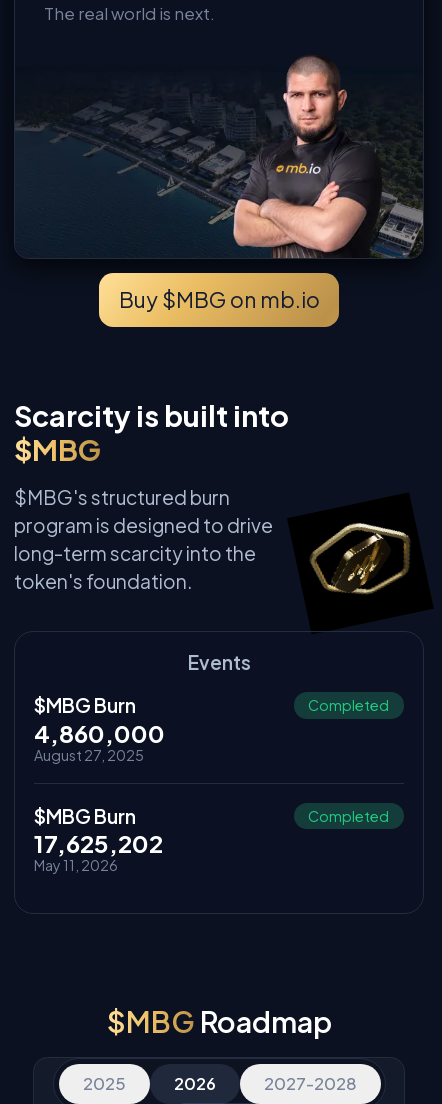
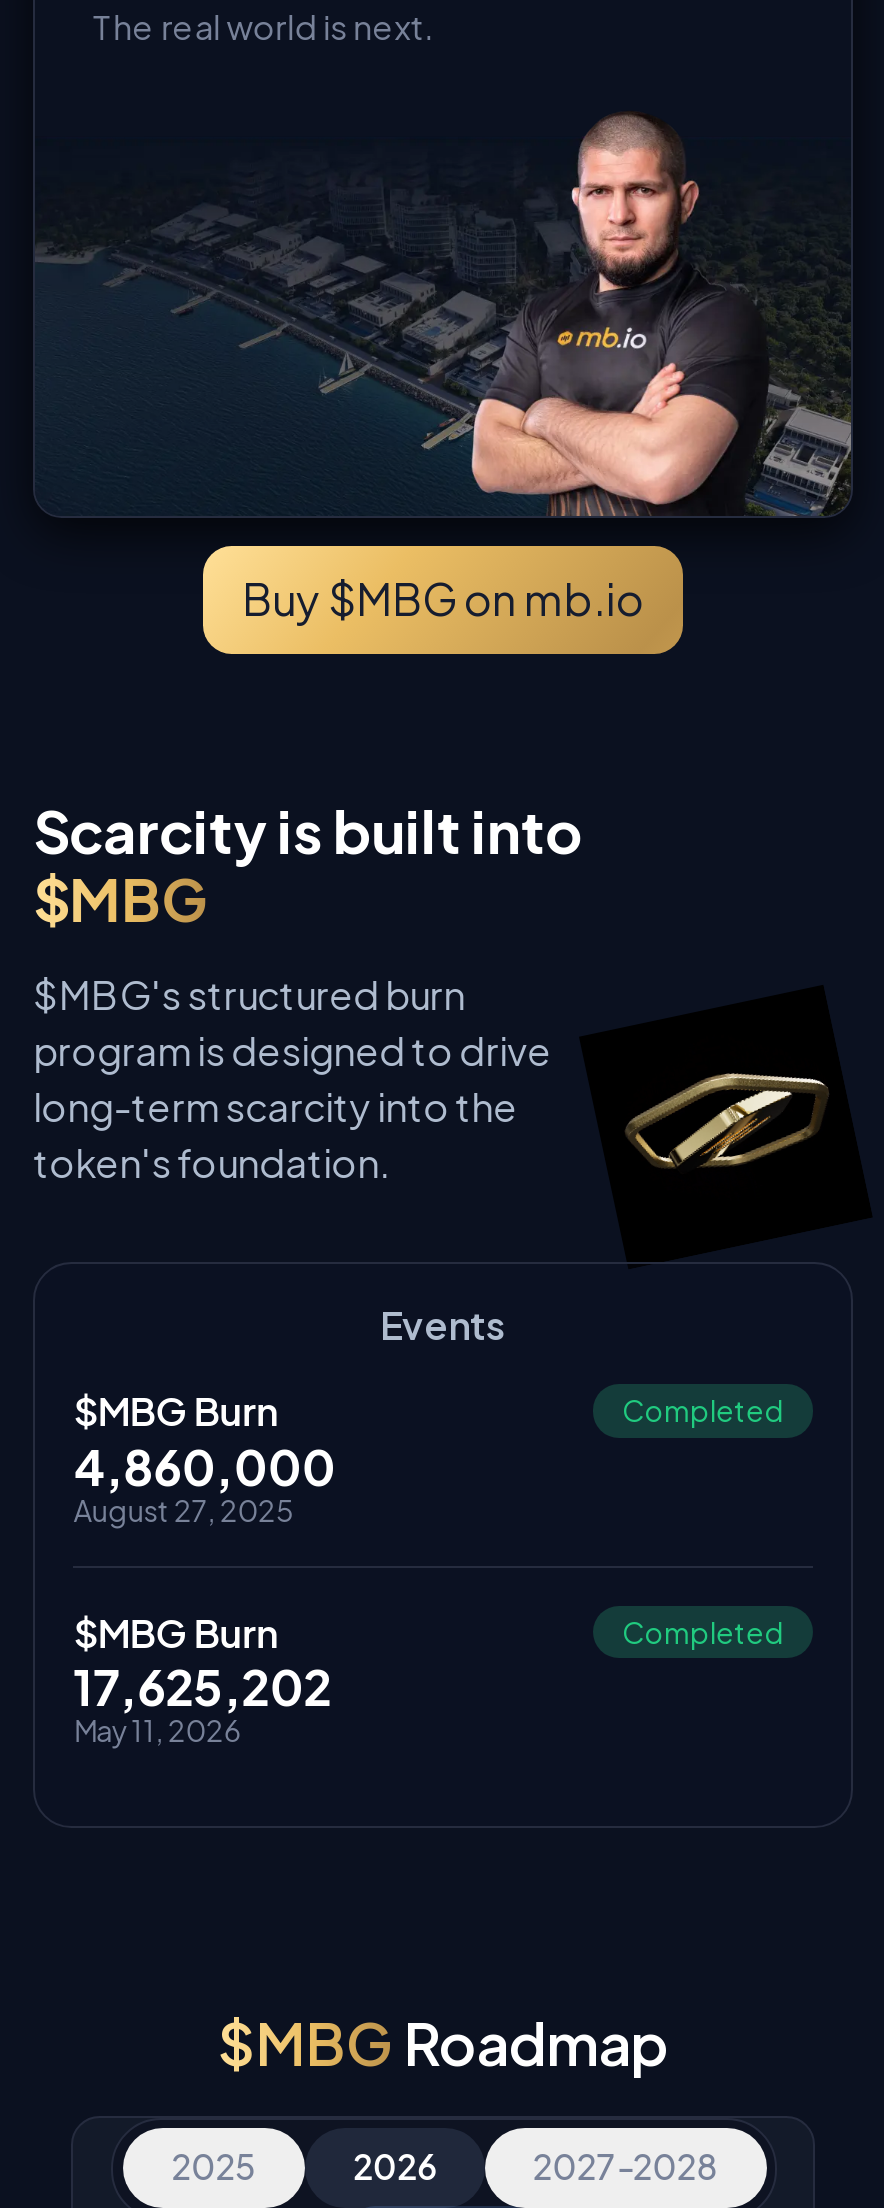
- [image]
+ [image]
